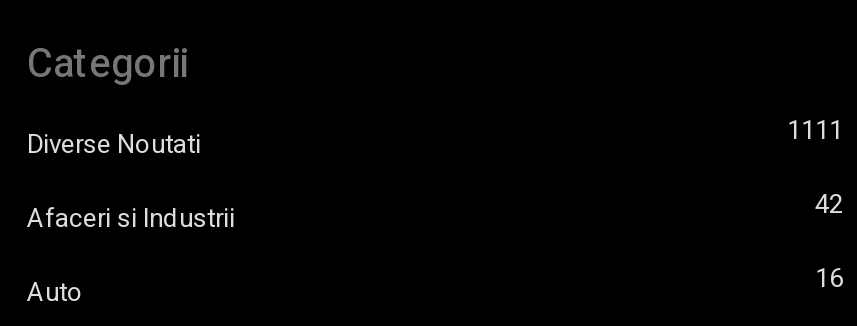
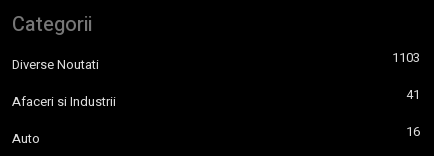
- 1111
+ 1103

- 42
+ 41
